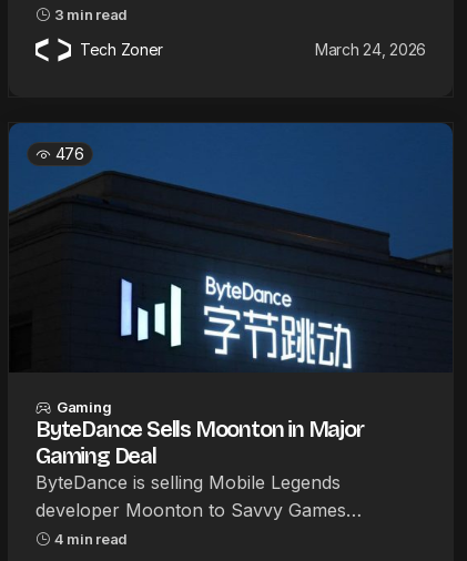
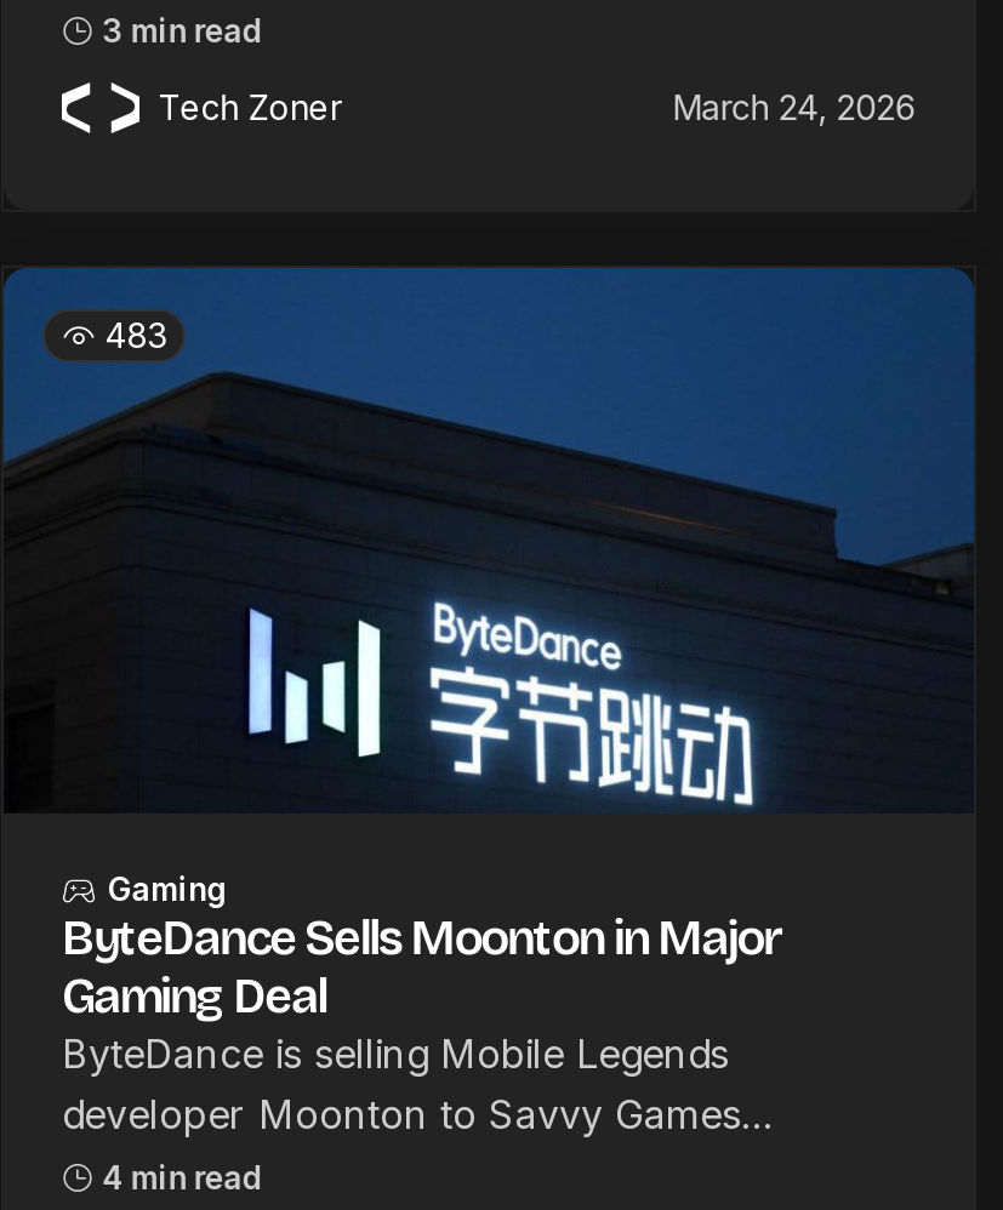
- 476
+ 483
